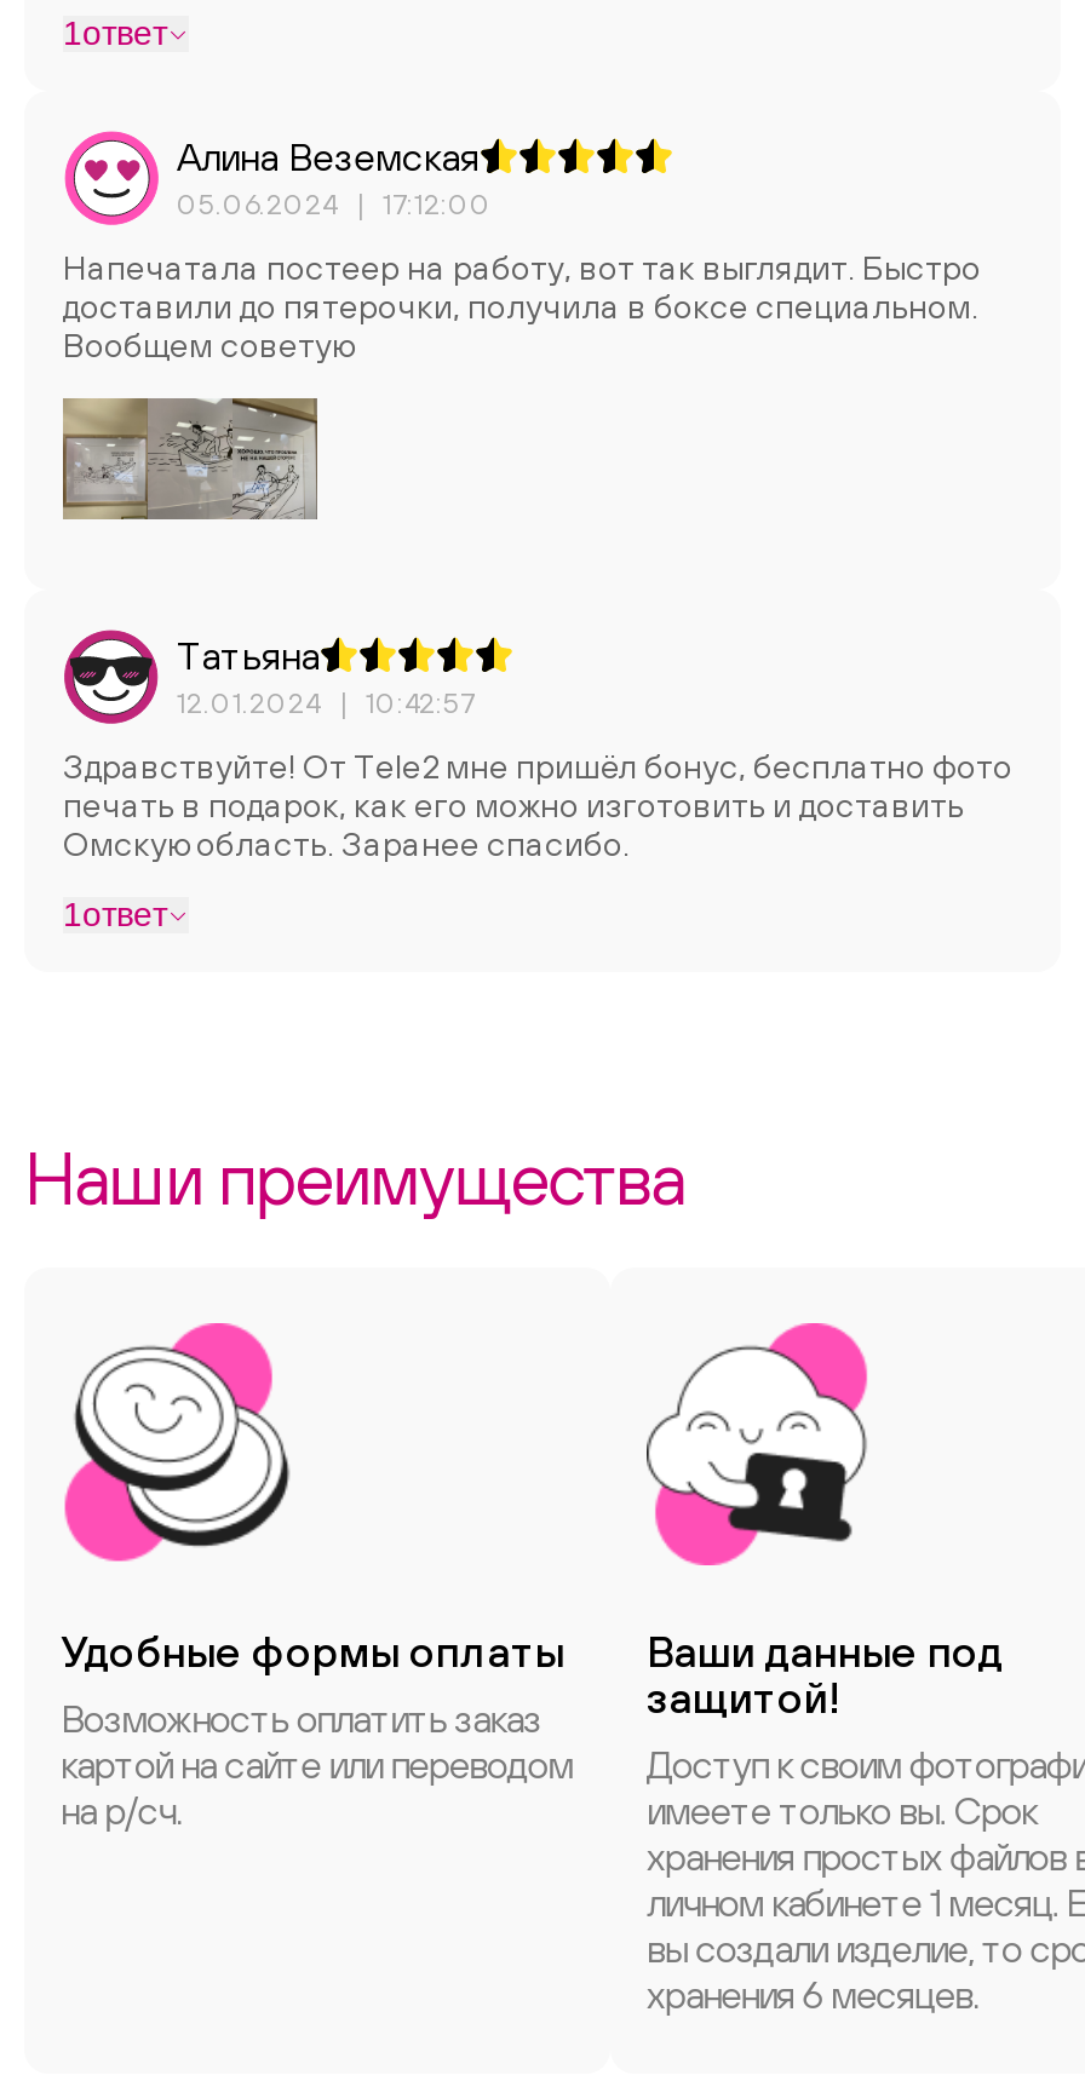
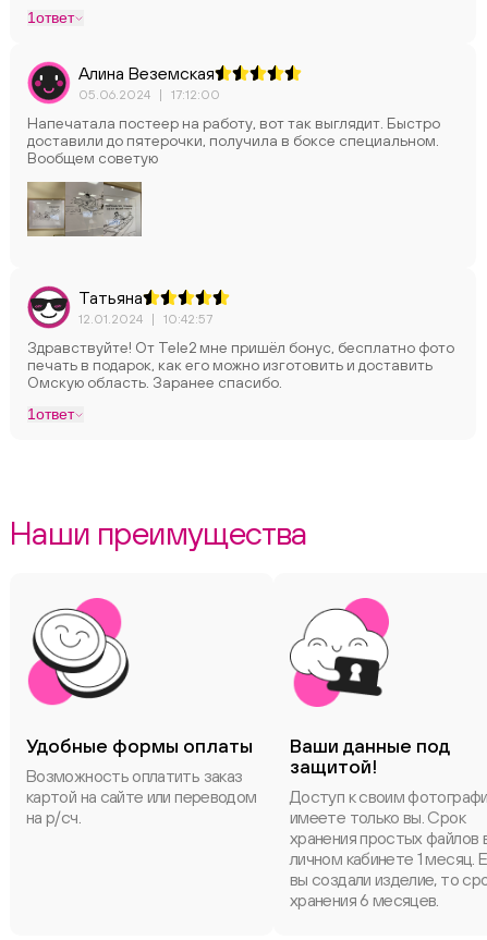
- [image]
+ [image]
